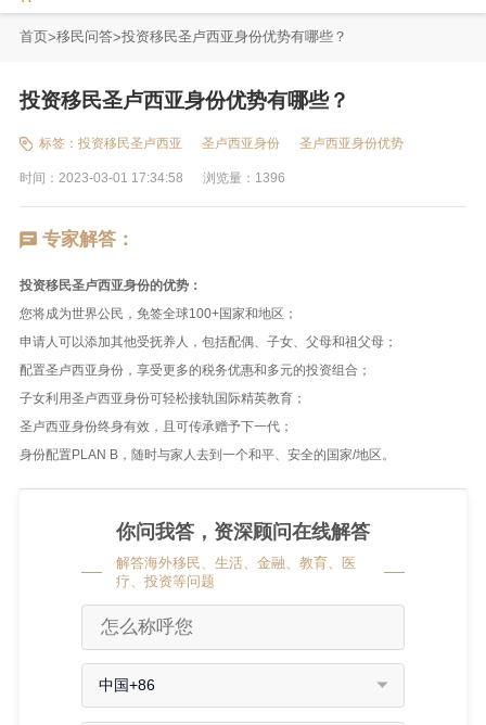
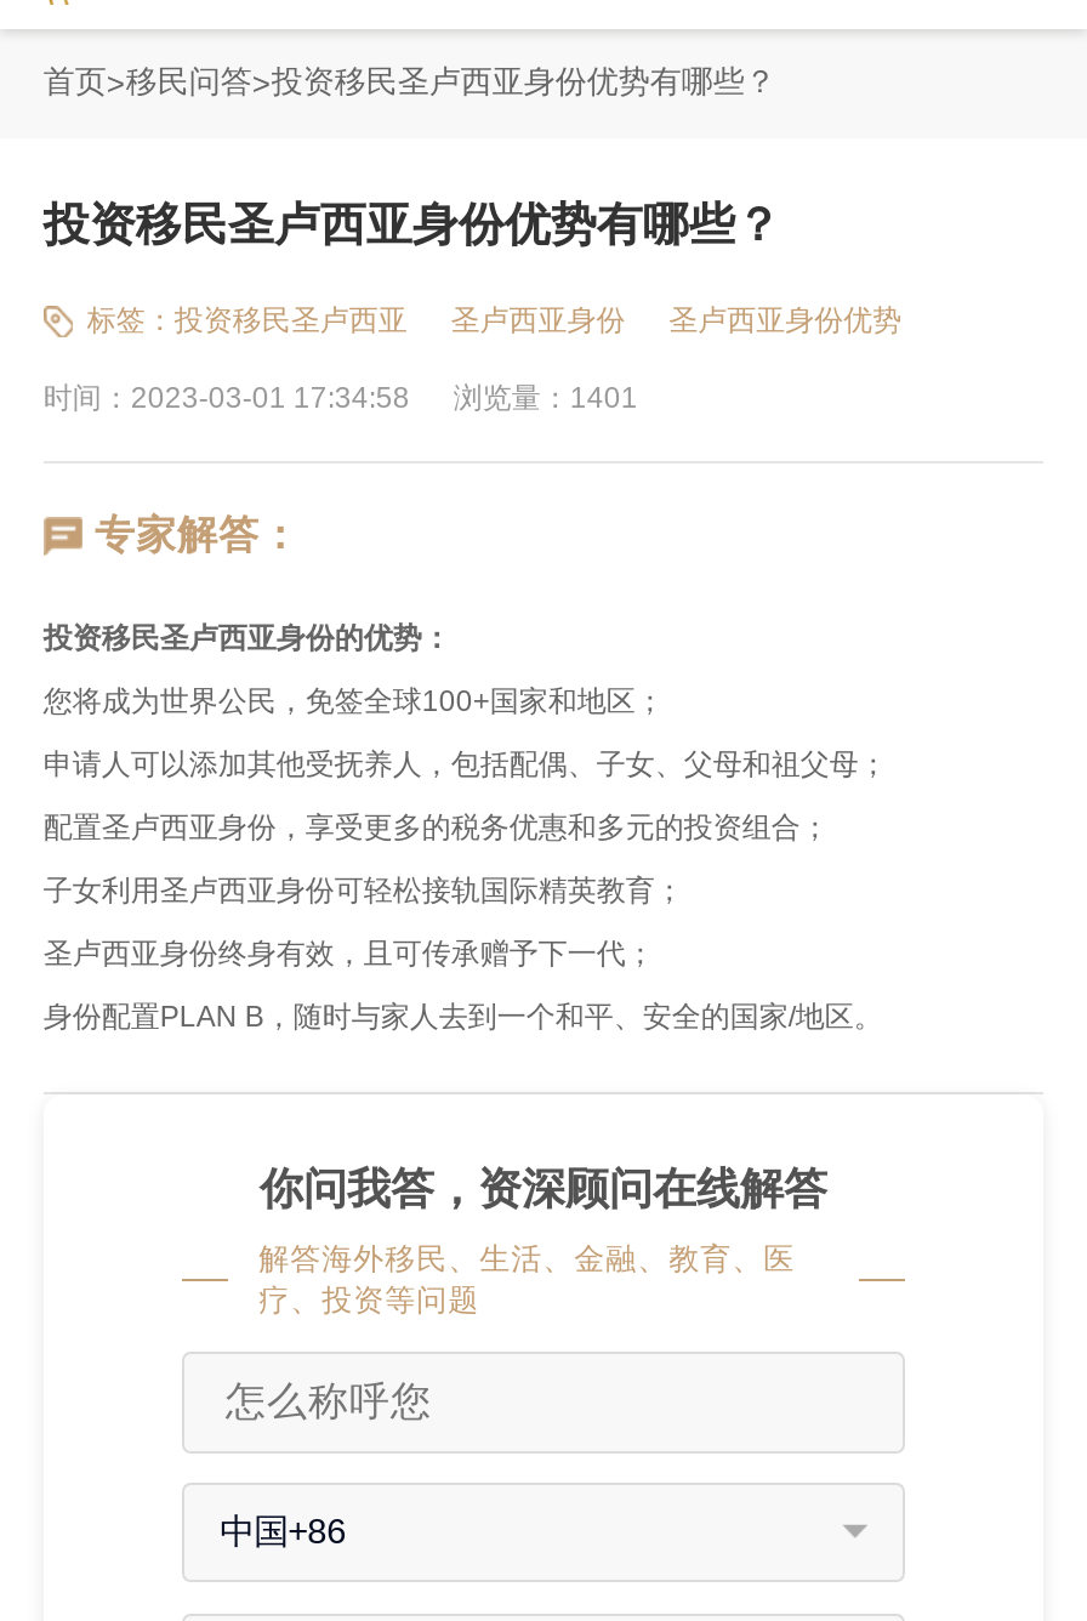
- 时间：2023-03-01 17:34:58 浏览量：1396
+ 时间：2023-03-01 17:34:58 浏览量：1401
